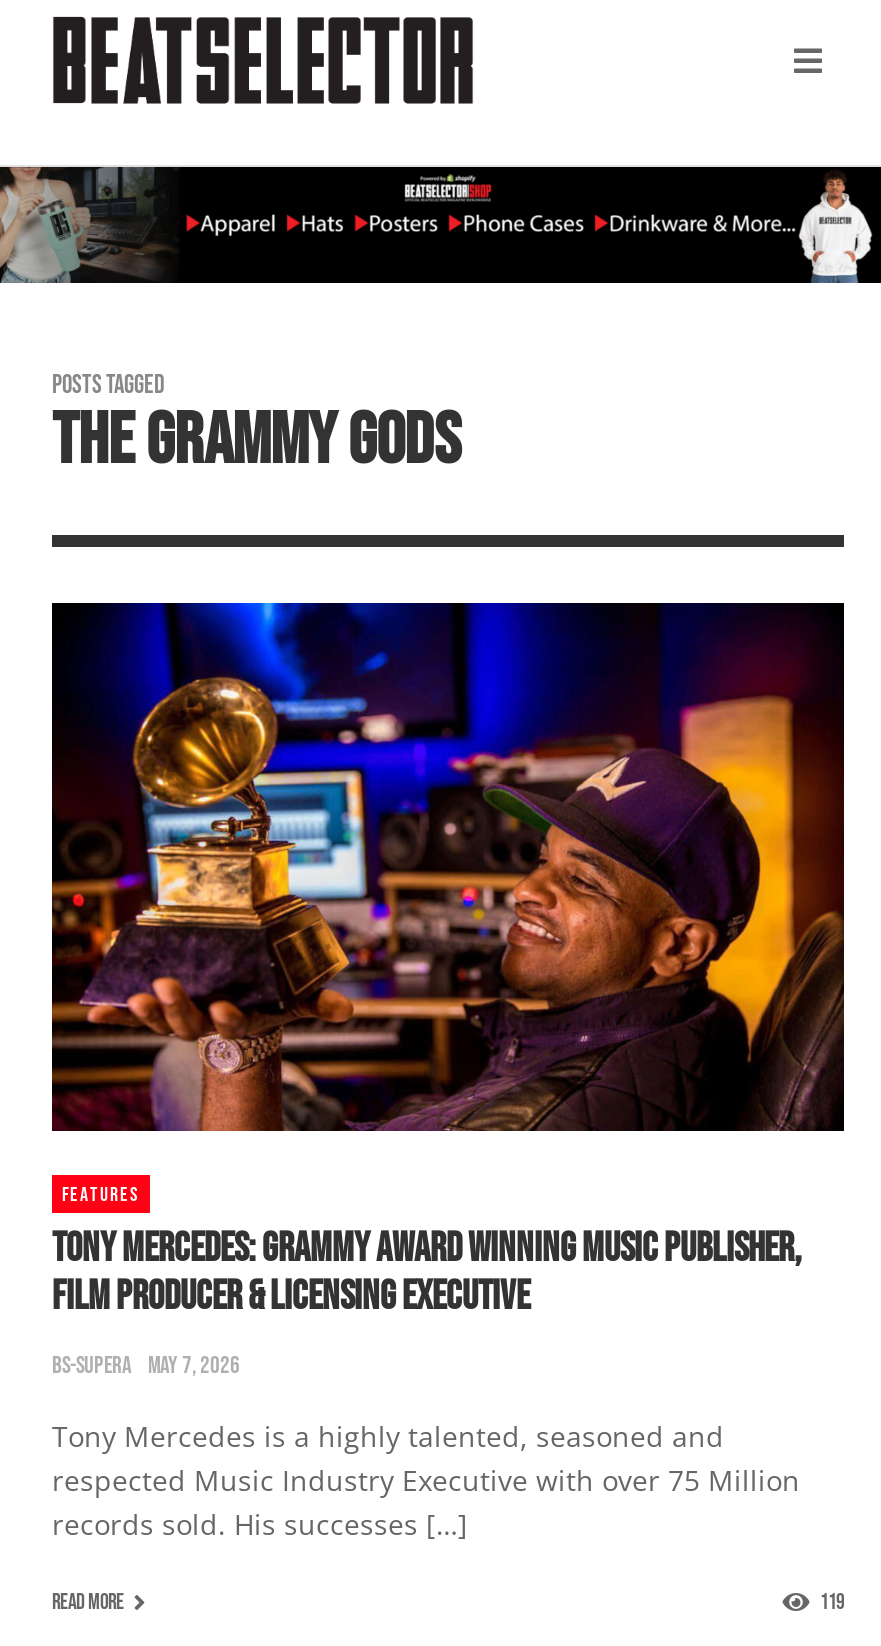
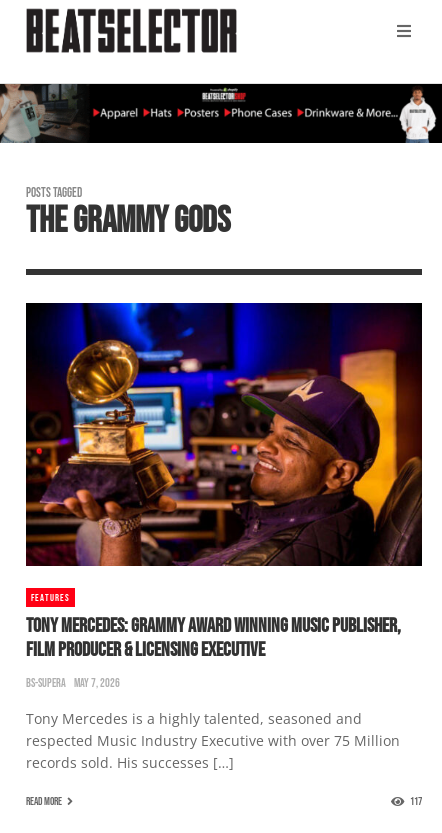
- 119
+ 117
